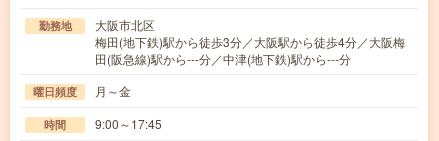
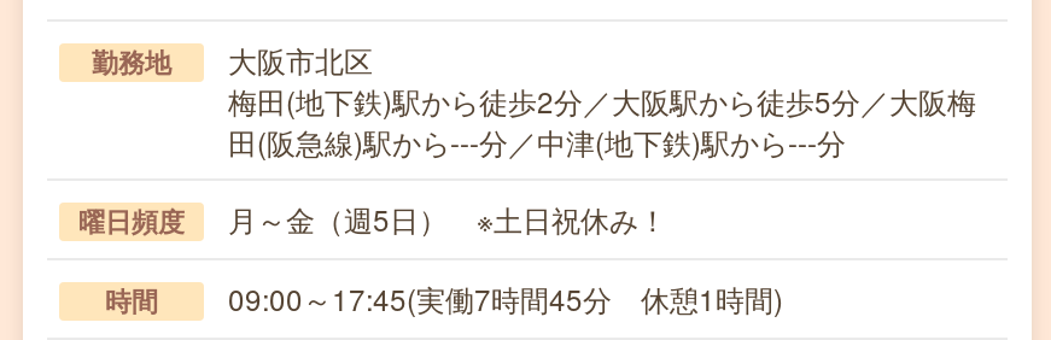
- 梅田(地下鉄)駅から徒歩3分／大阪駅から徒歩4分／大阪梅
+ 梅田(地下鉄)駅から徒歩2分／大阪駅から徒歩5分／大阪梅

- 月～金
+ 月～金（週5日） ※土日祝休み！

- 9:00～17:45
+ 09:00～17:45(実働7時間45分 休憩1時間)
